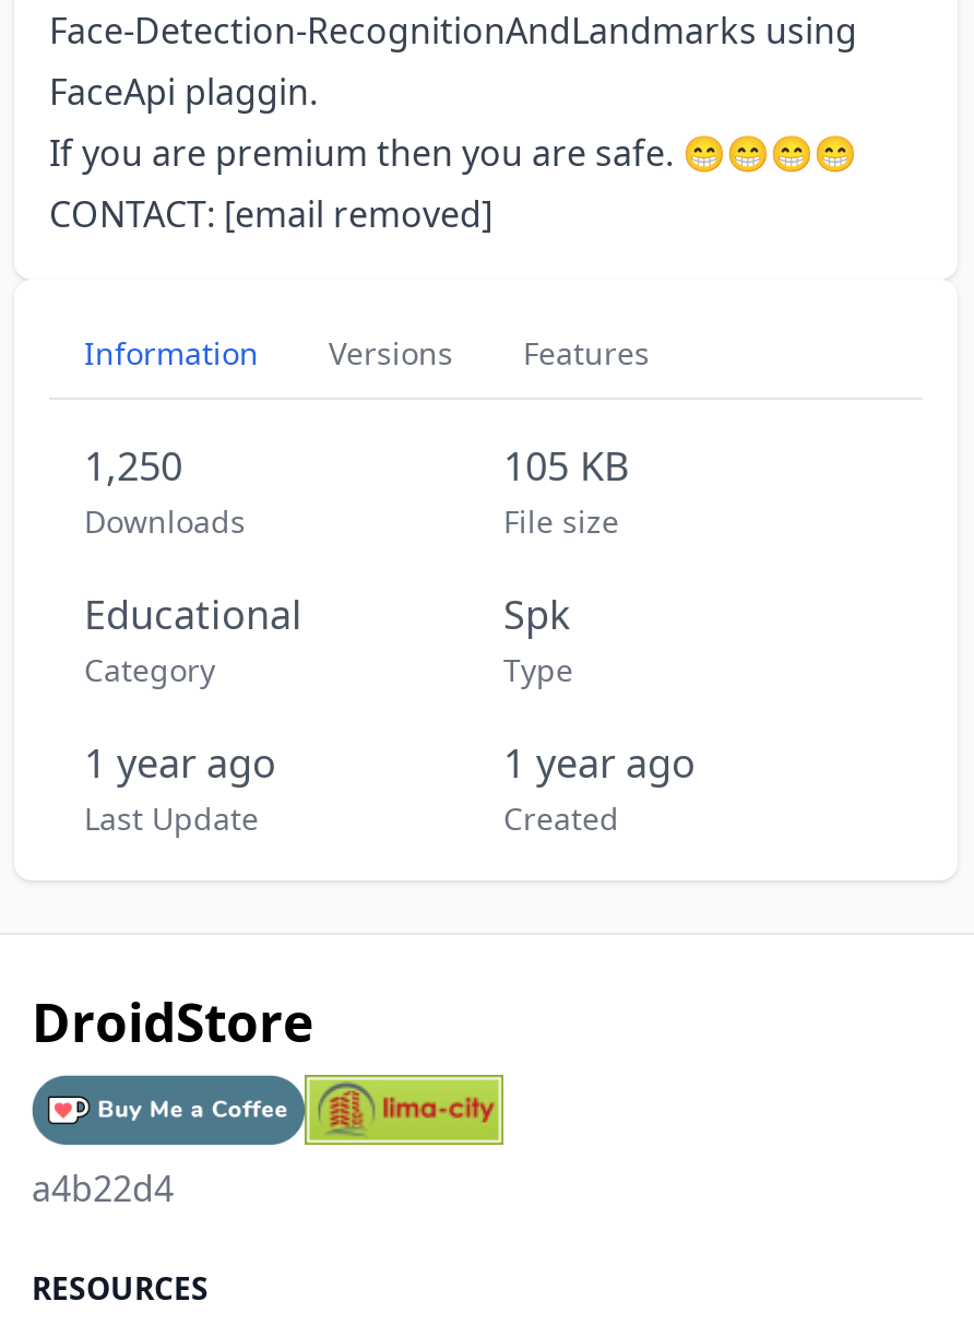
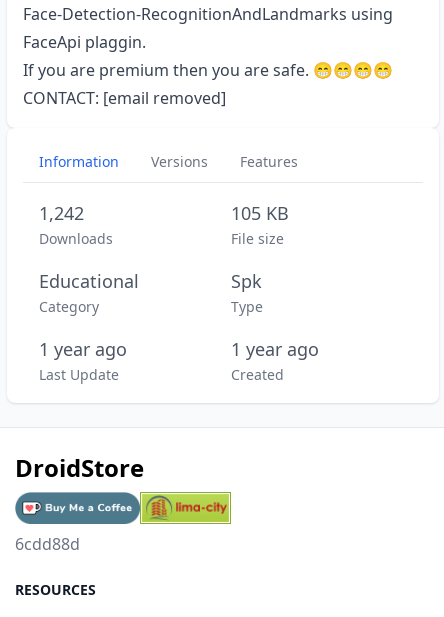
- 1,250
+ 1,242

- a4b22d4
+ 6cdd88d
